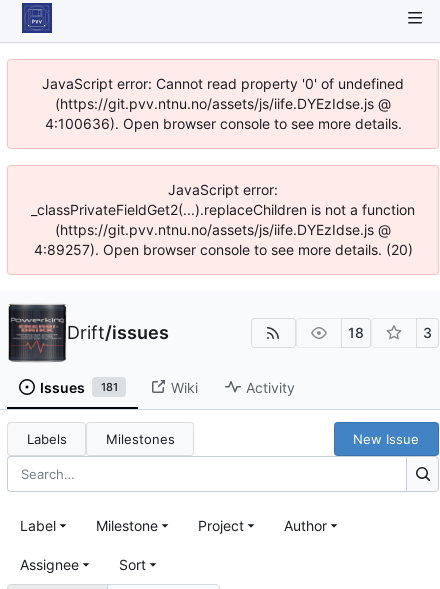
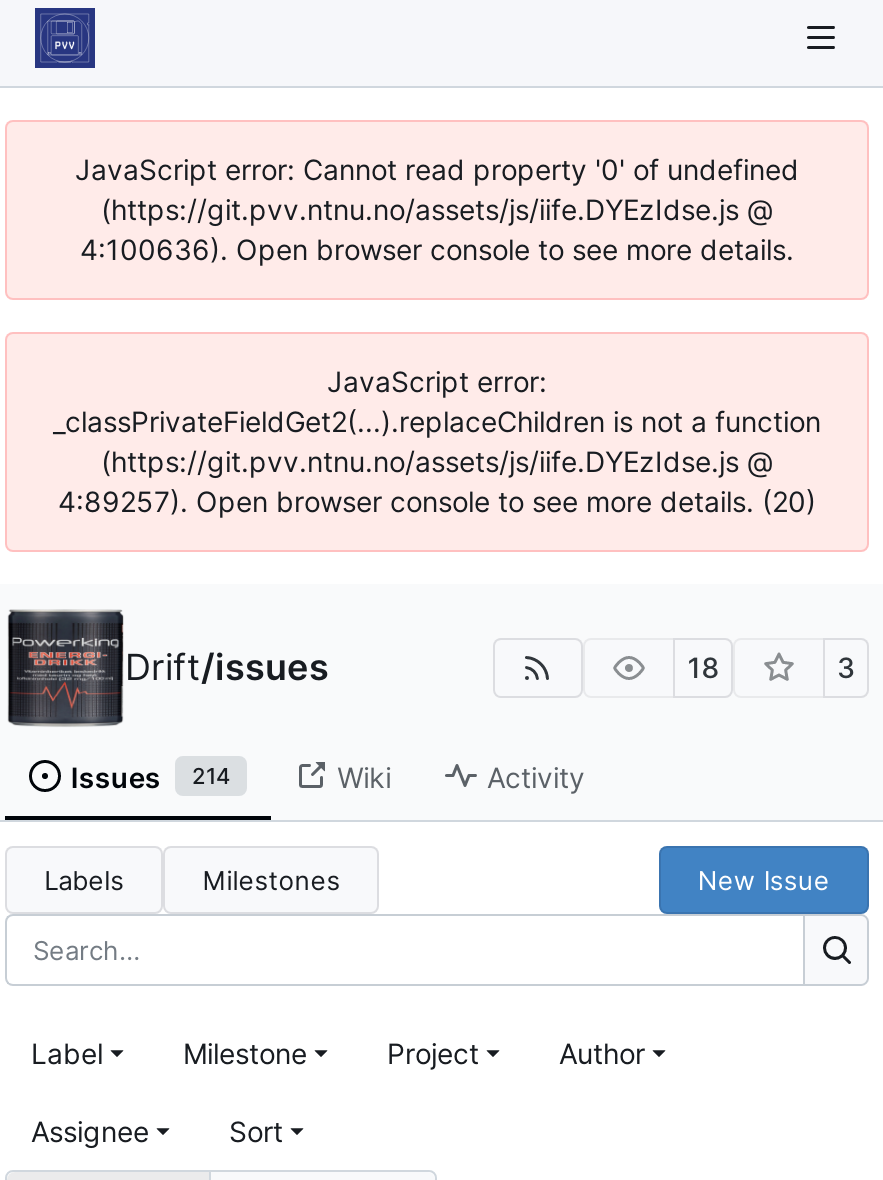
- Issues 181
+ Issues 214
